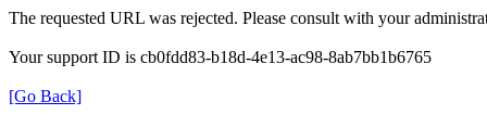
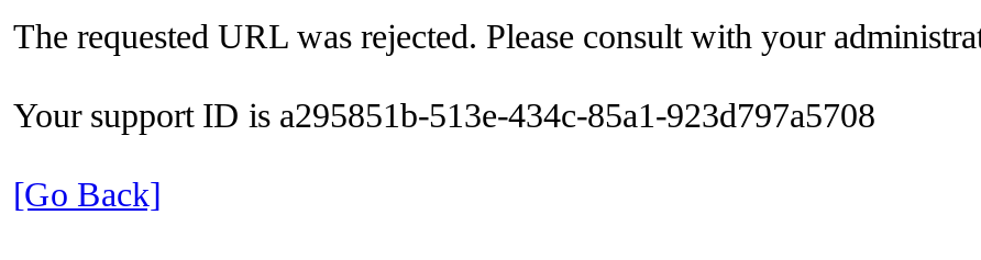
- Your support ID is cb0fdd83-b18d-4e13-ac98-8ab7bb1b6765
+ Your support ID is a295851b-513e-434c-85a1-923d797a5708
